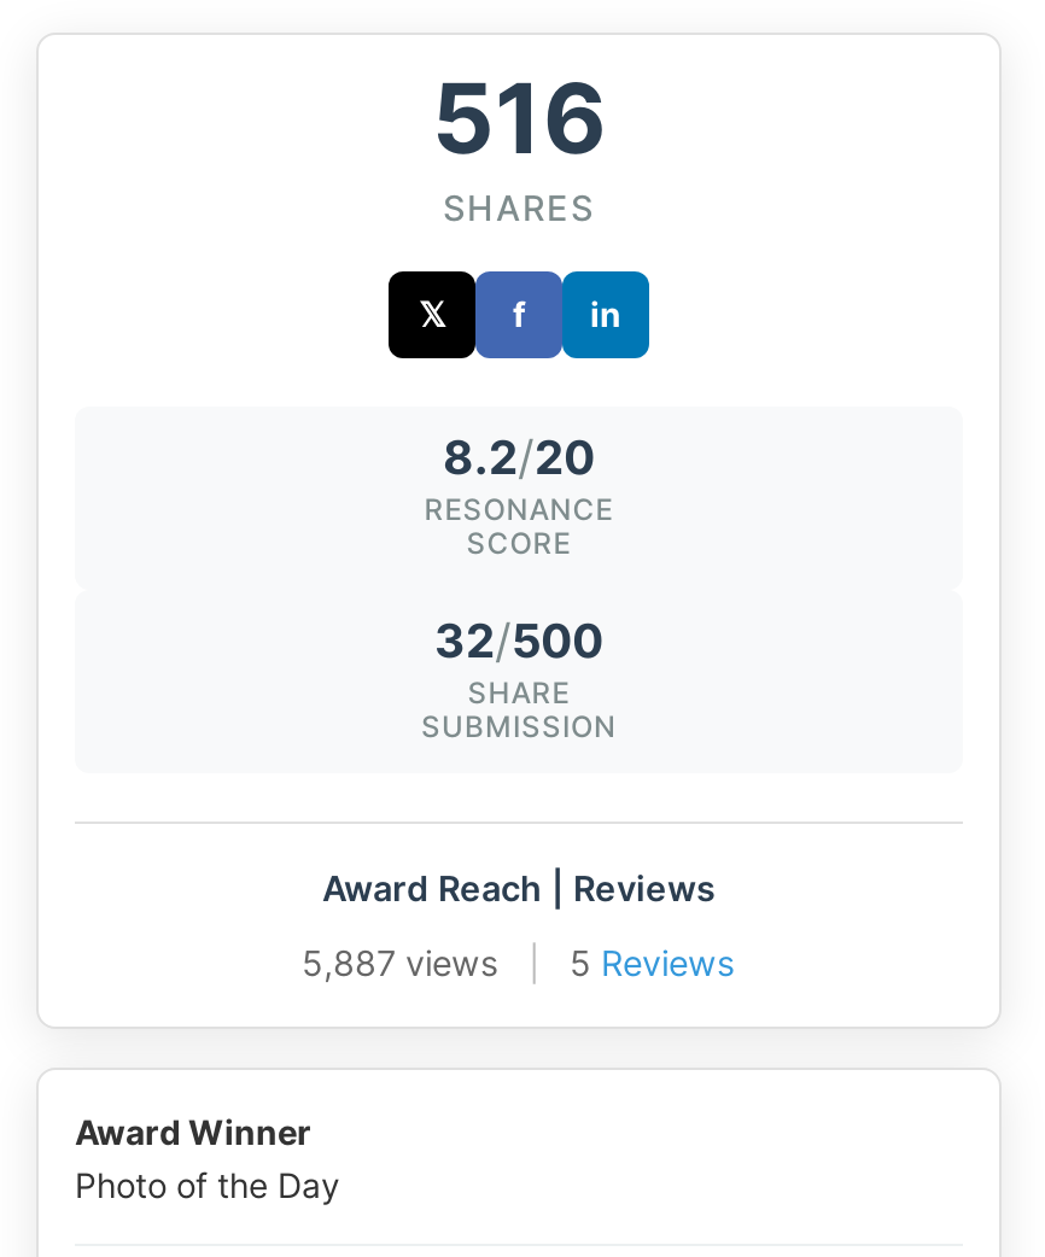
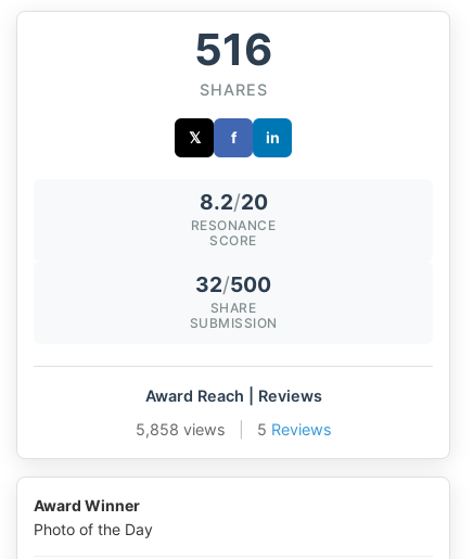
- 5,887 views
+ 5,858 views
